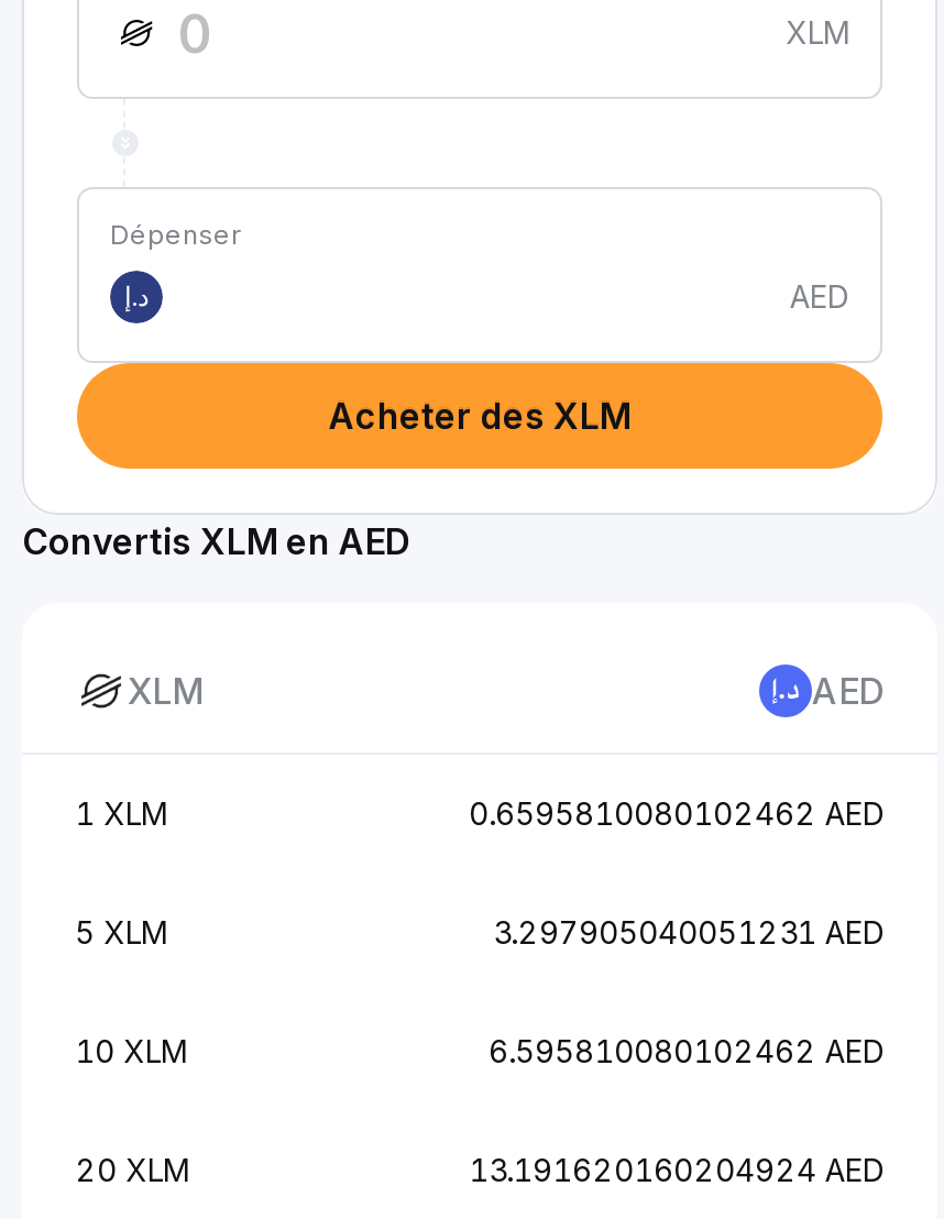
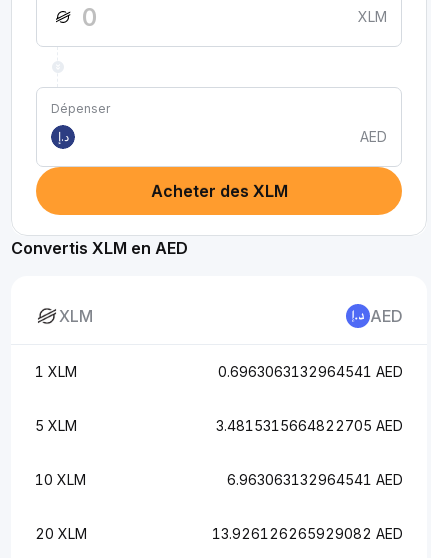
- 0.6595810080102462 AED
+ 0.6963063132964541 AED

- 3.297905040051231 AED
+ 3.4815315664822705 AED

- 6.595810080102462 AED
+ 6.963063132964541 AED

- 13.191620160204924 AED
+ 13.926126265929082 AED
